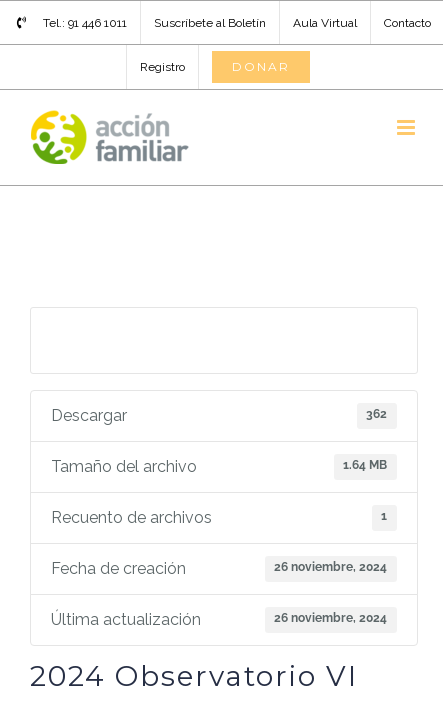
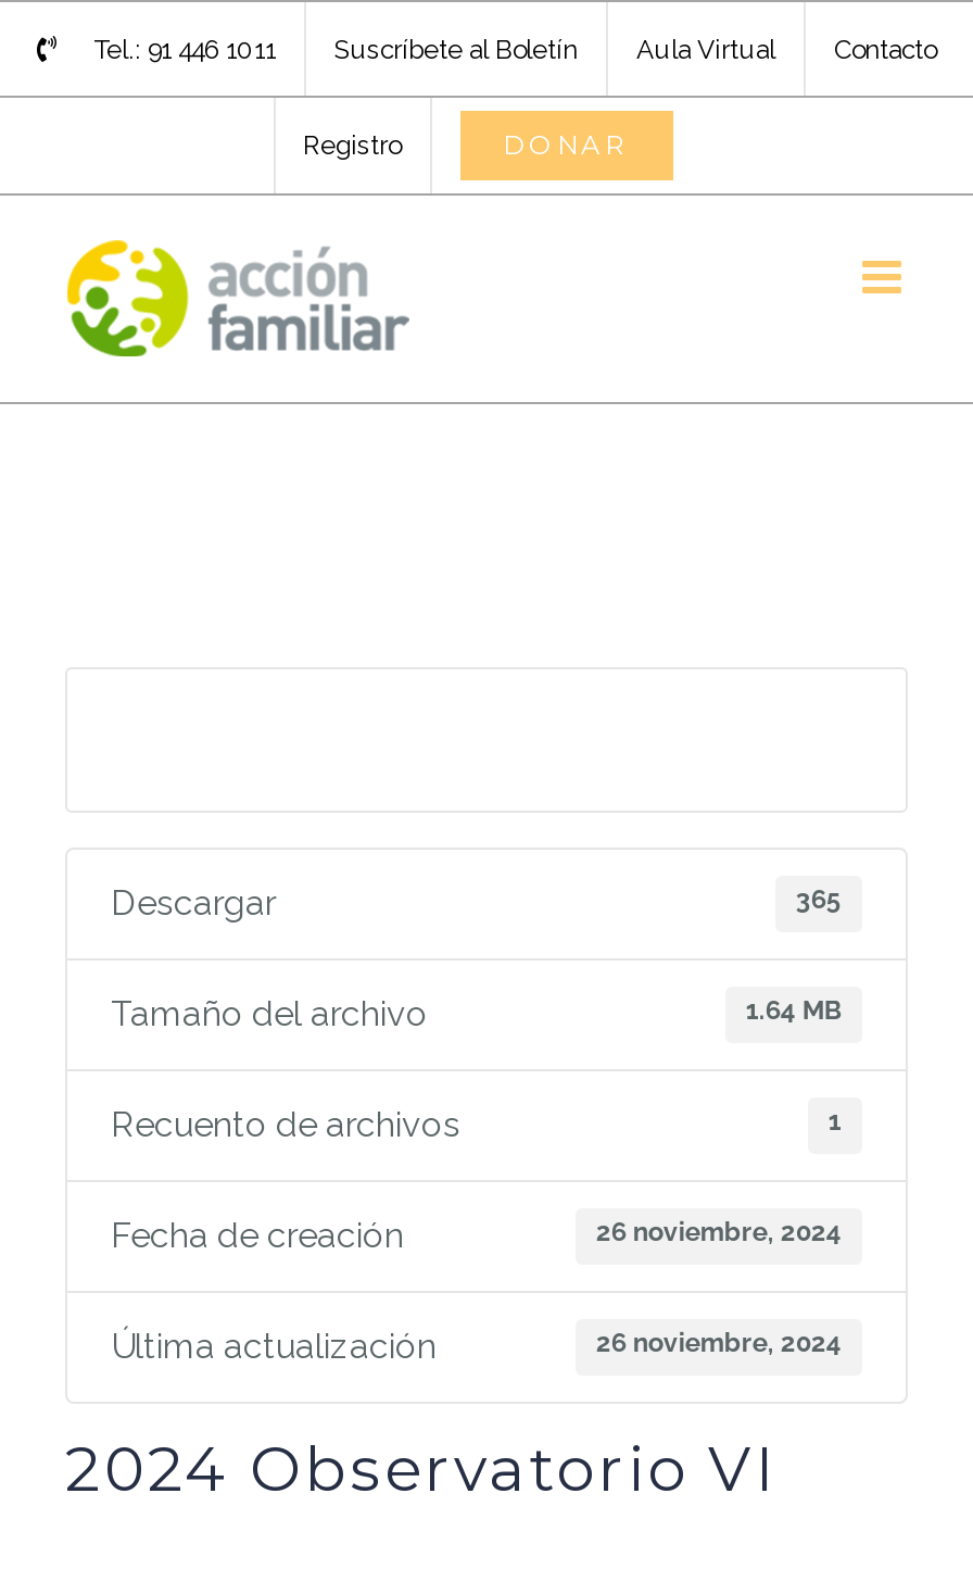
- 362
+ 365
